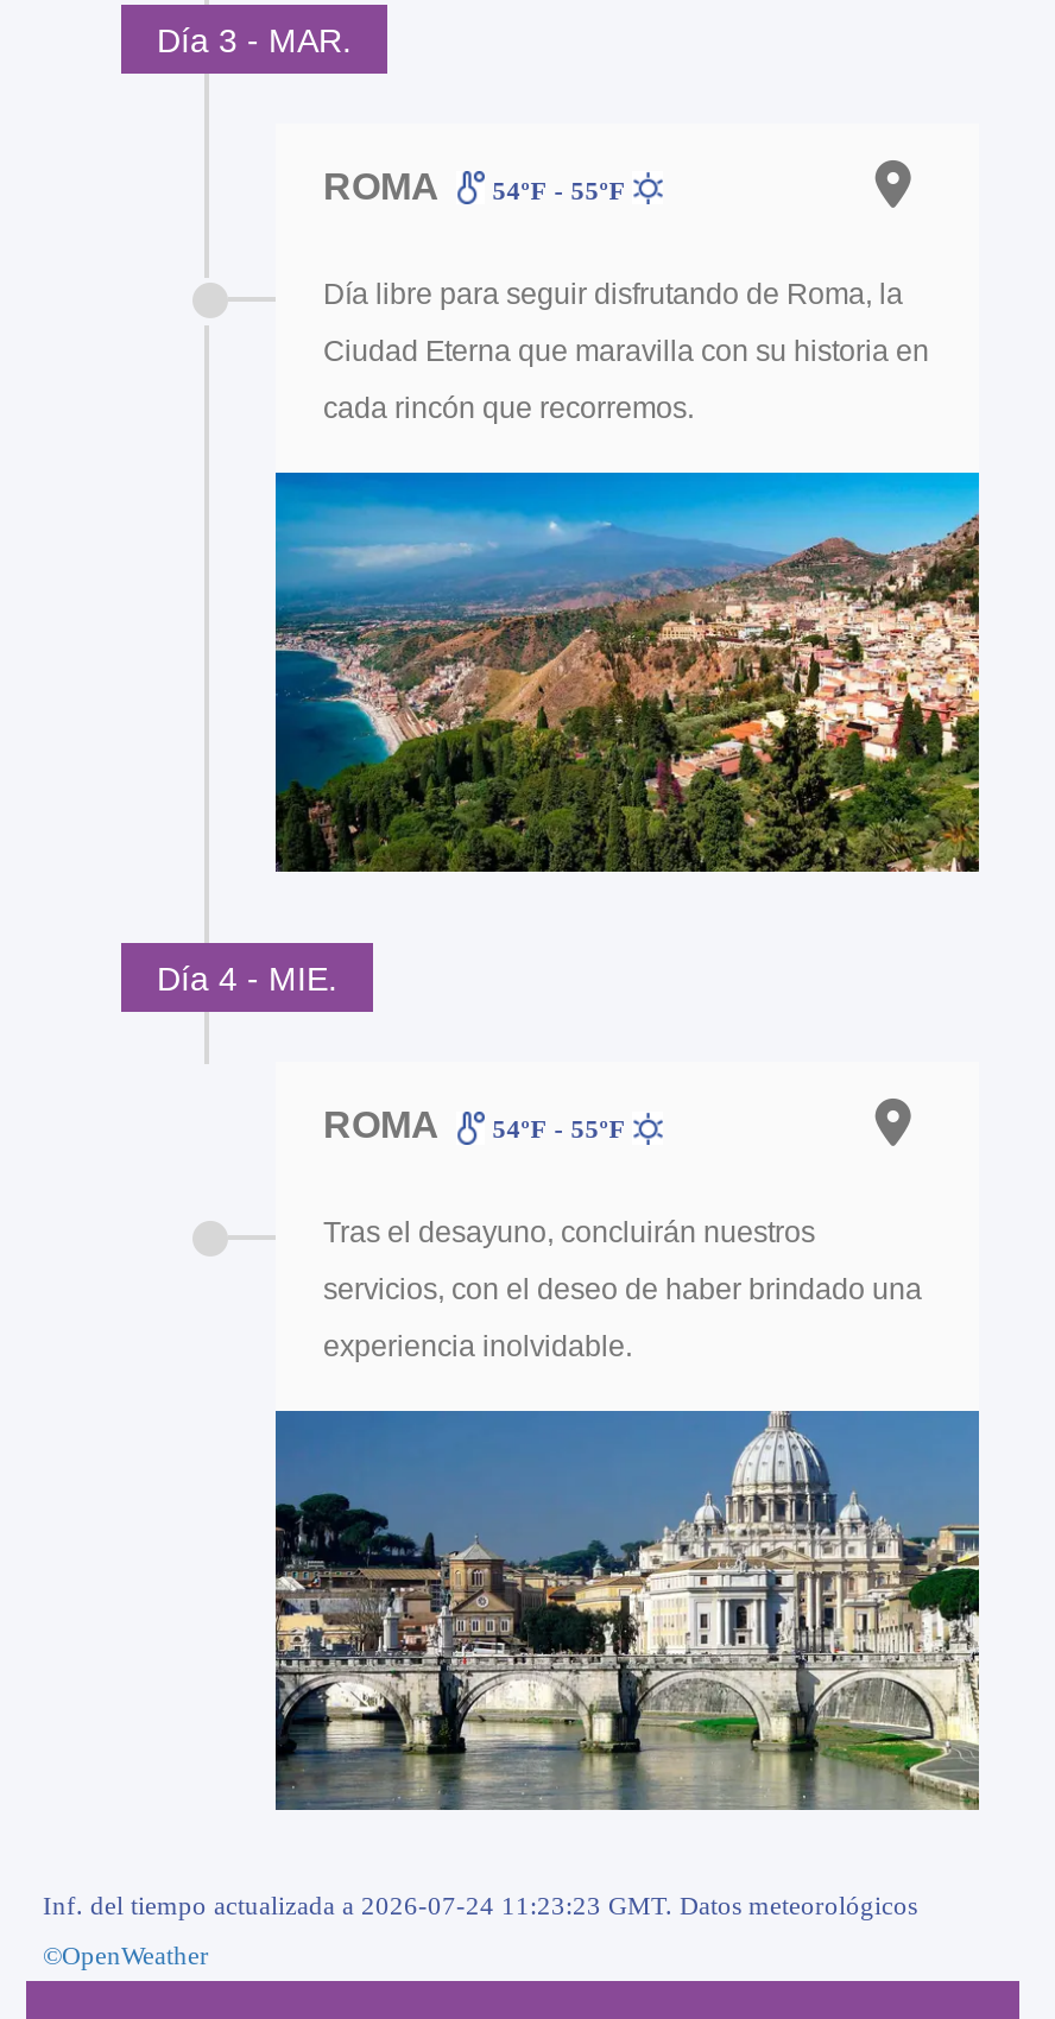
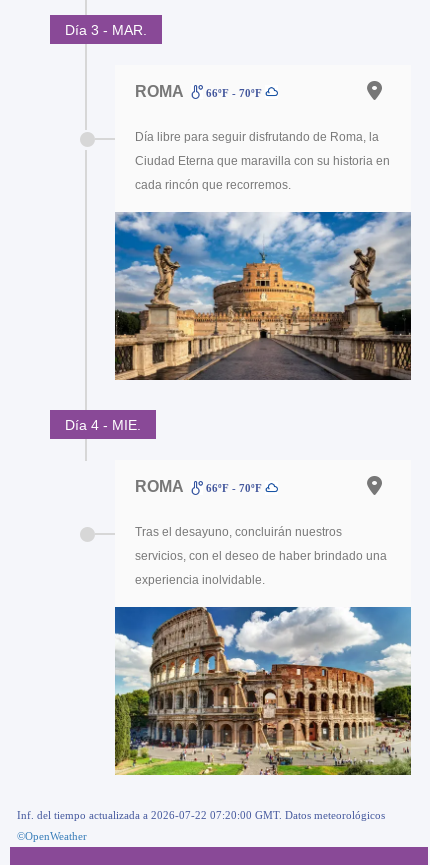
- ROMA 54ºF - 55ºF
+ ROMA 66ºF - 70ºF

- [image]
+ [image]

- ROMA 54ºF - 55ºF
+ ROMA 66ºF - 70ºF

- [image]
- Inf. del tiempo actualizada a 2026-07-24 11:23:23 GMT. Datos meteorológicos
+ [image]
+ Inf. del tiempo actualizada a 2026-07-22 07:20:00 GMT. Datos meteorológicos
